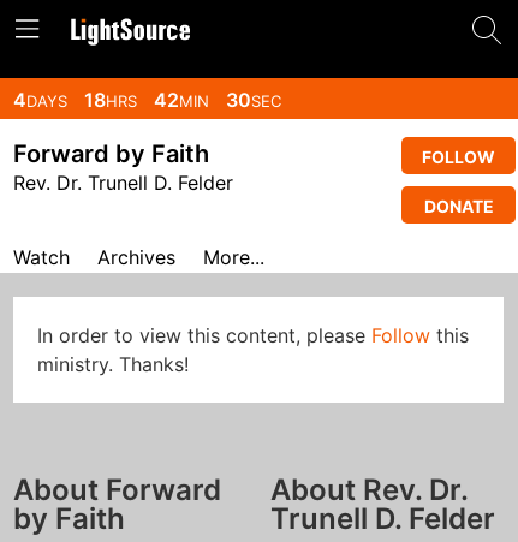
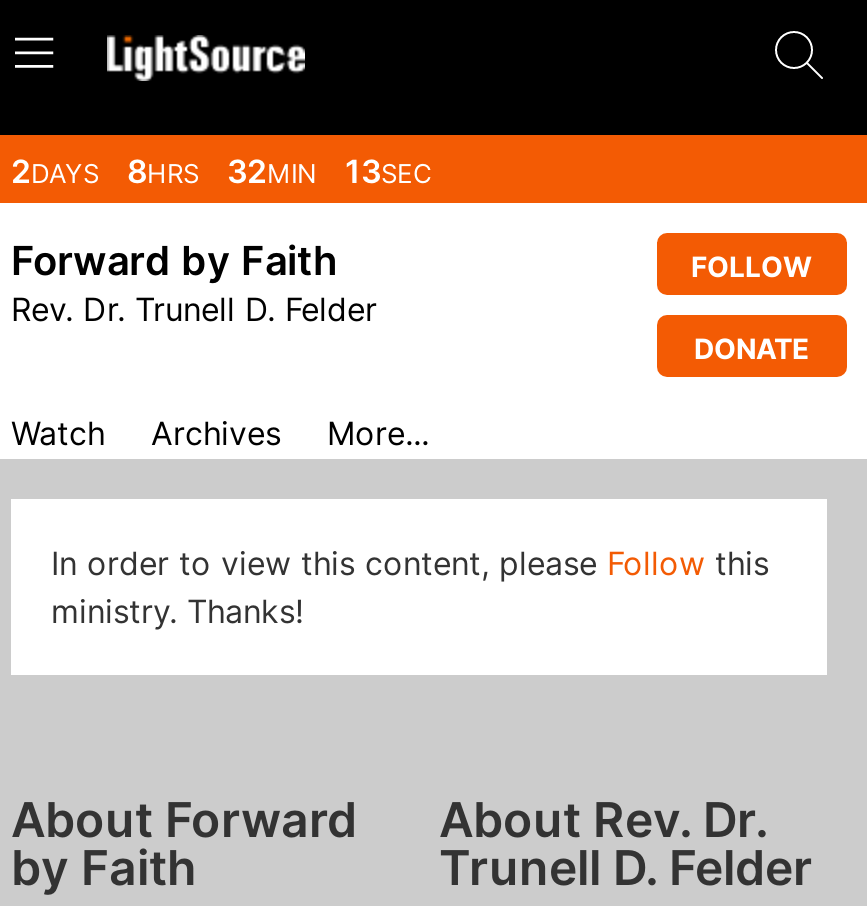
- 4DAYS 18HRS 42MIN 30SEC
+ 2DAYS 8HRS 32MIN 13SEC
